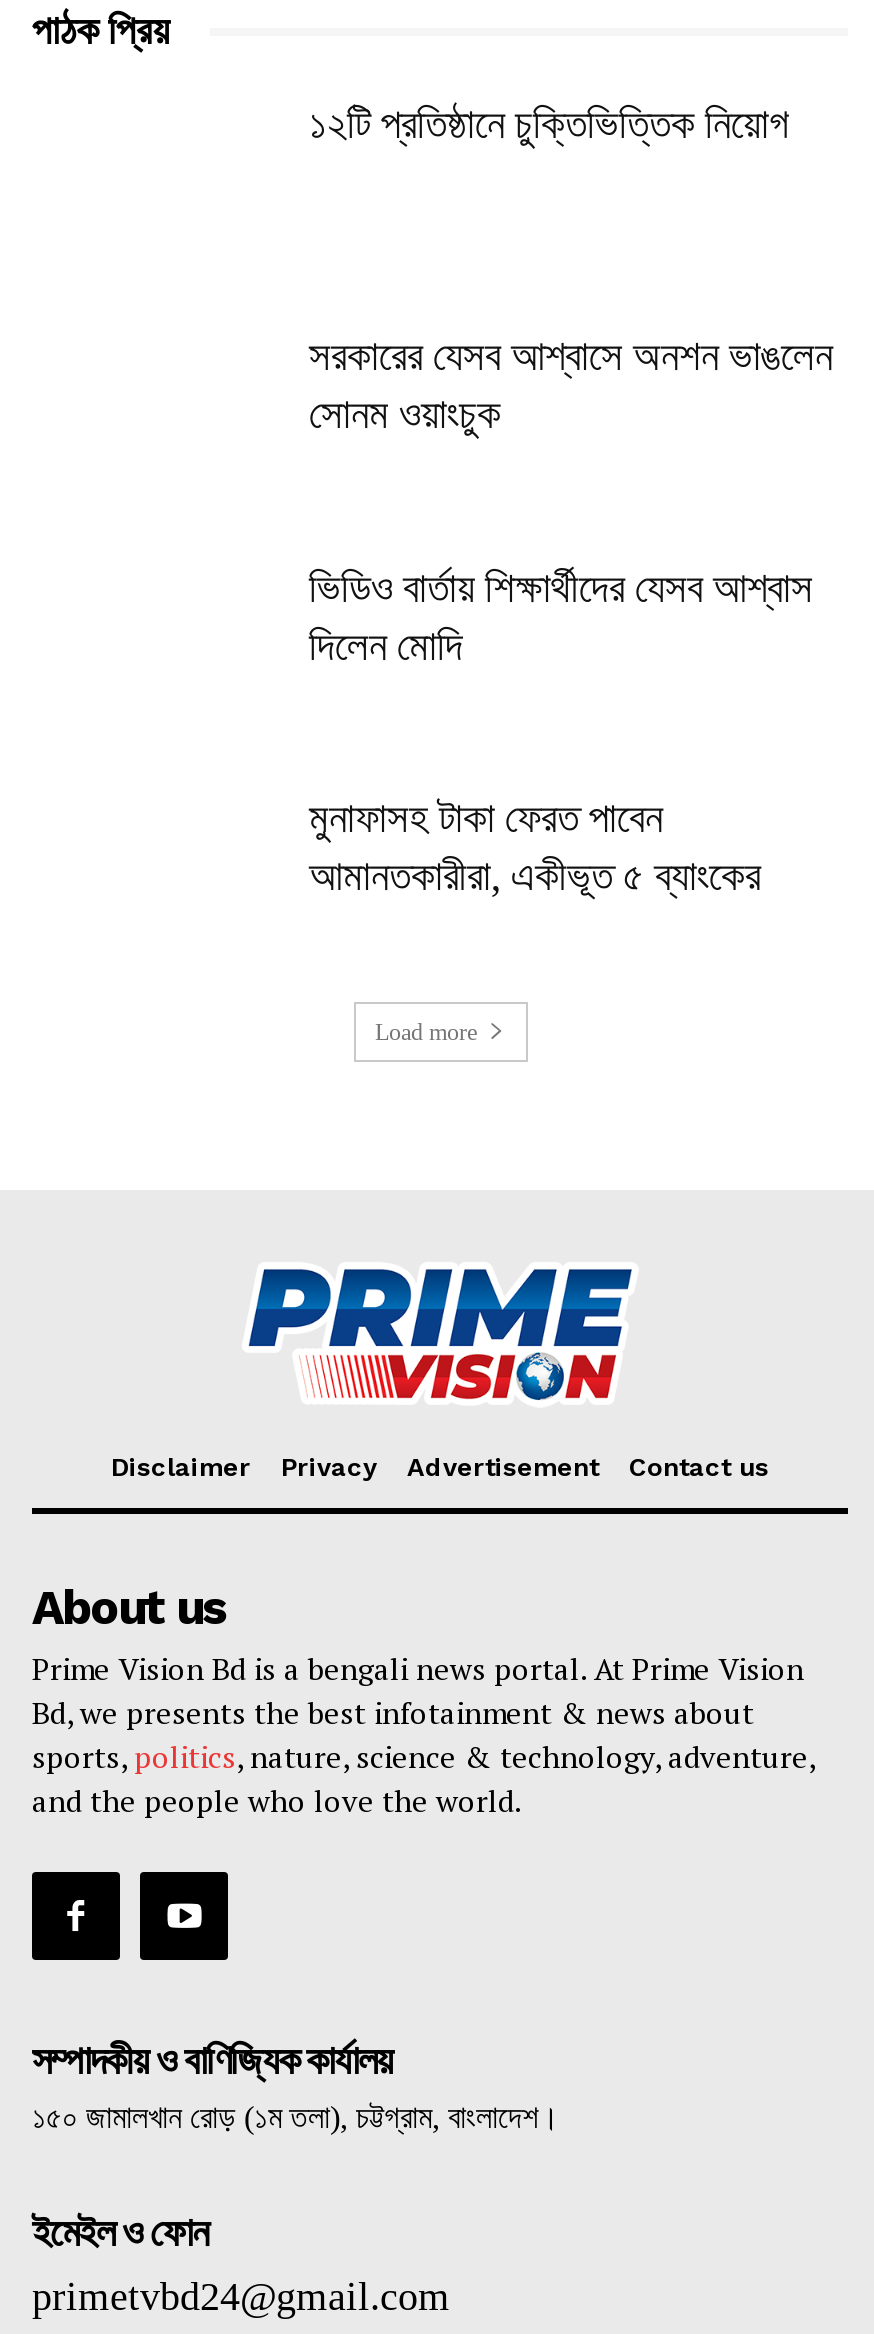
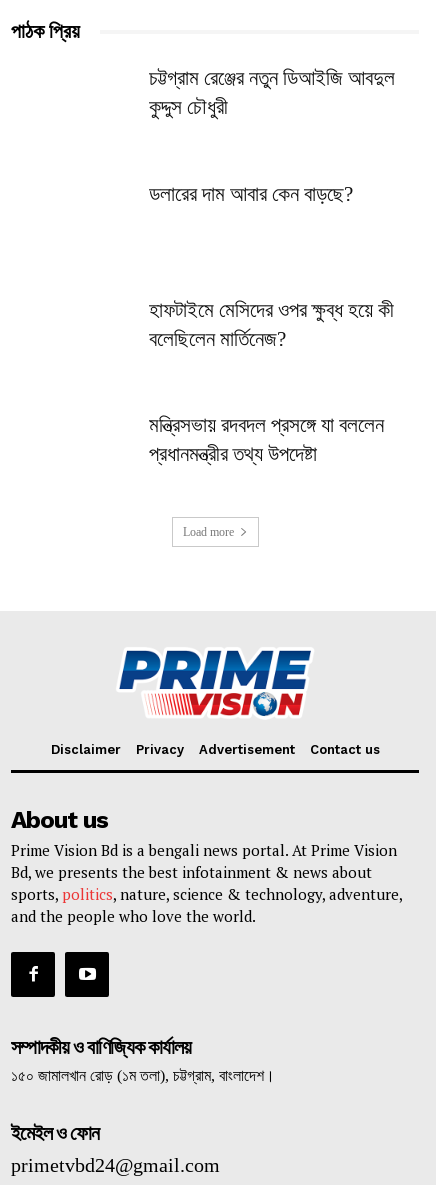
- ১২টি প্রতিষ্ঠানে চুক্তিভিত্তিক নিয়োগ
+ চট্টগ্রাম রেঞ্জের নতুন ডিআইজি আবদুল
+ কুদ্দুস চৌধুরী

- সরকারের যেসব আশ্বাসে অনশন ভাঙলেন
- সোনম ওয়াংচুক
+ ডলারের দাম আবার কেন বাড়ছে?

- ভিডিও বার্তায় শিক্ষার্থীদের যেসব আশ্বাস
- দিলেন মোদি
+ হাফটাইমে মেসিদের ওপর ক্ষুব্ধ হয়ে কী
+ বলেছিলেন মার্তিনেজ?

- মুনাফাসহ টাকা ফেরত পাবেন
- আমানতকারীরা, একীভূত ৫ ব্যাংকের
+ মন্ত্রিসভায় রদবদল প্রসঙ্গে যা বললেন
+ প্রধানমন্ত্রীর তথ্য উপদেষ্টা
